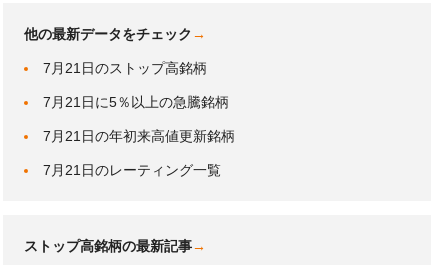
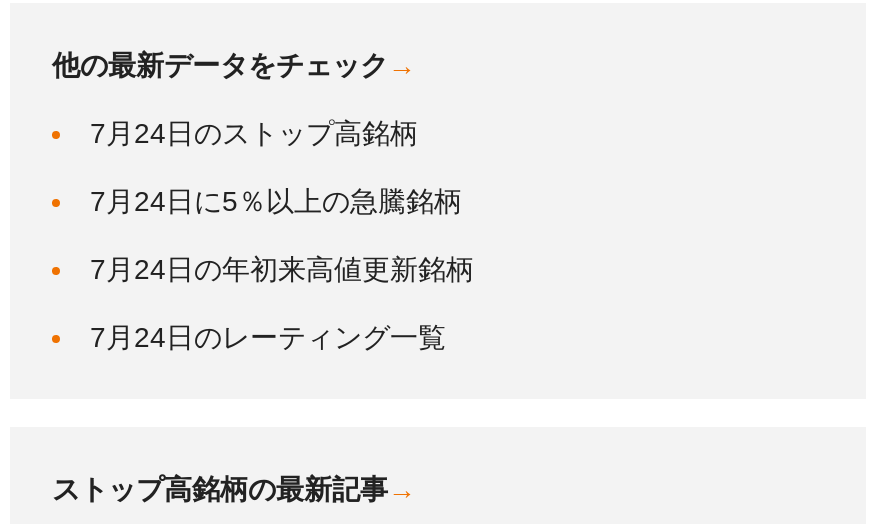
- 7月21日のストップ高銘柄
+ 7月24日のストップ高銘柄

- 7月21日に5％以上の急騰銘柄
+ 7月24日に5％以上の急騰銘柄

- 7月21日の年初来高値更新銘柄
+ 7月24日の年初来高値更新銘柄

- 7月21日のレーティング一覧
+ 7月24日のレーティング一覧
